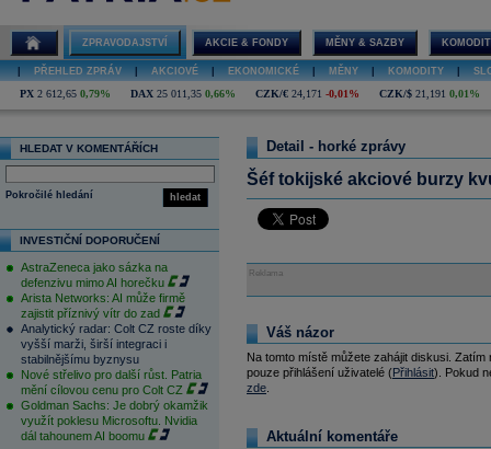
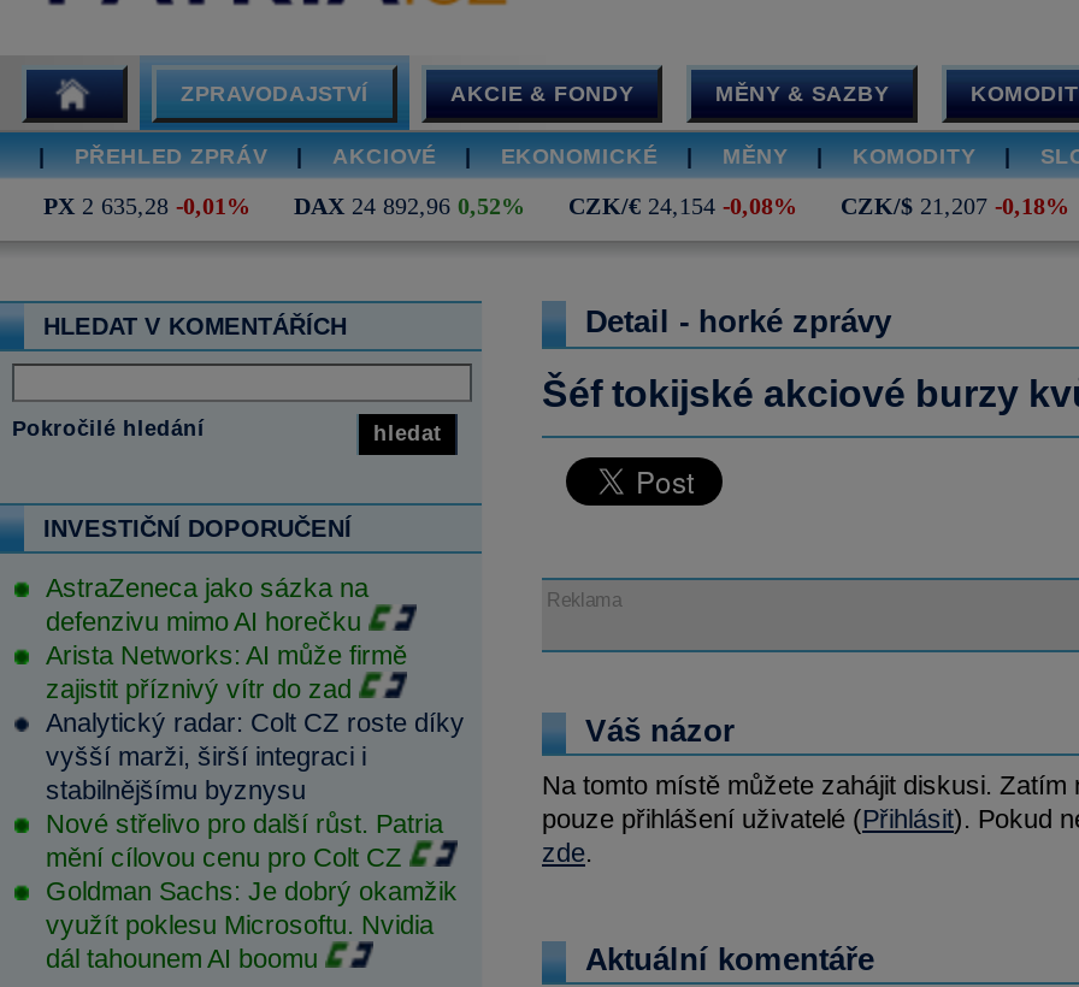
- PX 2 612,65 0,79%
+ PX 2 635,28 -0,01%

- DAX 25 011,35 0,66%
+ DAX 24 892,96 0,52%

- CZK/€ 24,171 -0,01%
+ CZK/€ 24,154 -0,08%

- CZK/$ 21,191 0,01%
+ CZK/$ 21,207 -0,18%
